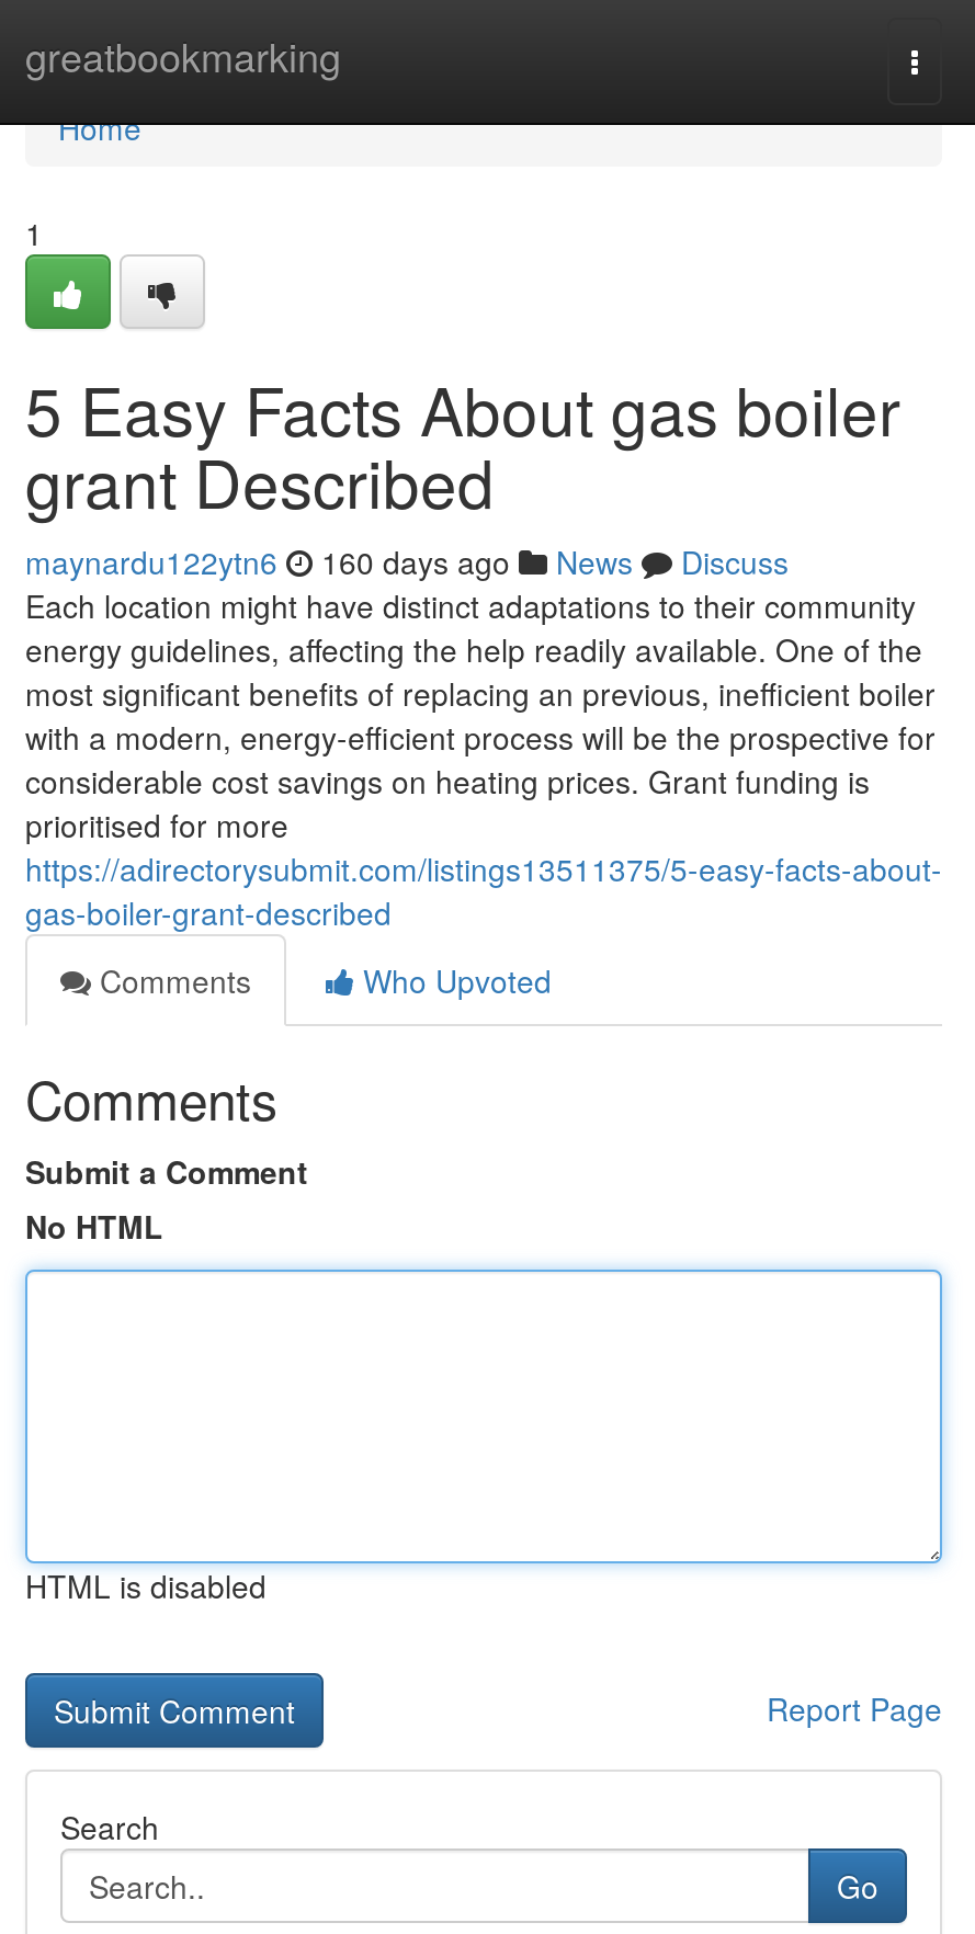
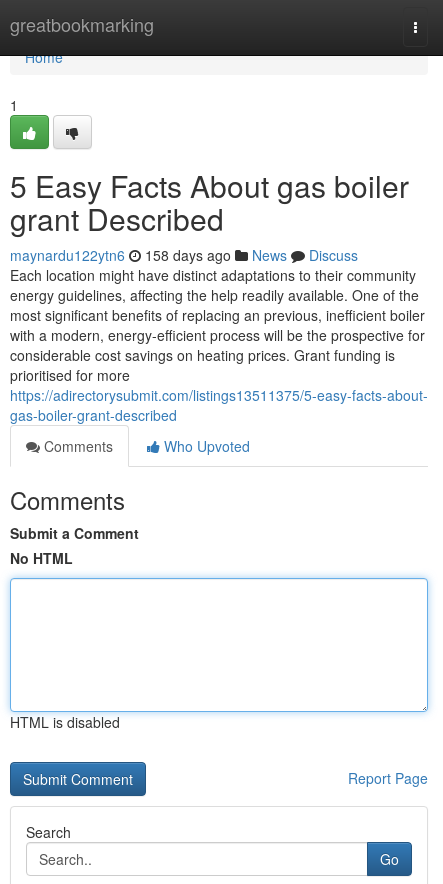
- maynardu122ytn6 160 days ago News Discuss
+ maynardu122ytn6 158 days ago News Discuss
